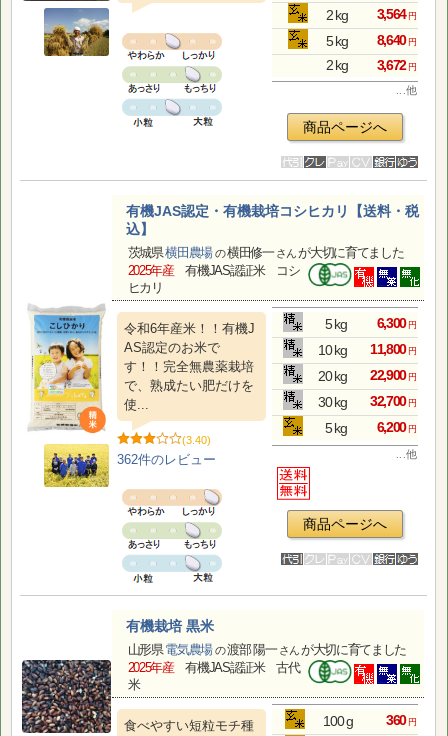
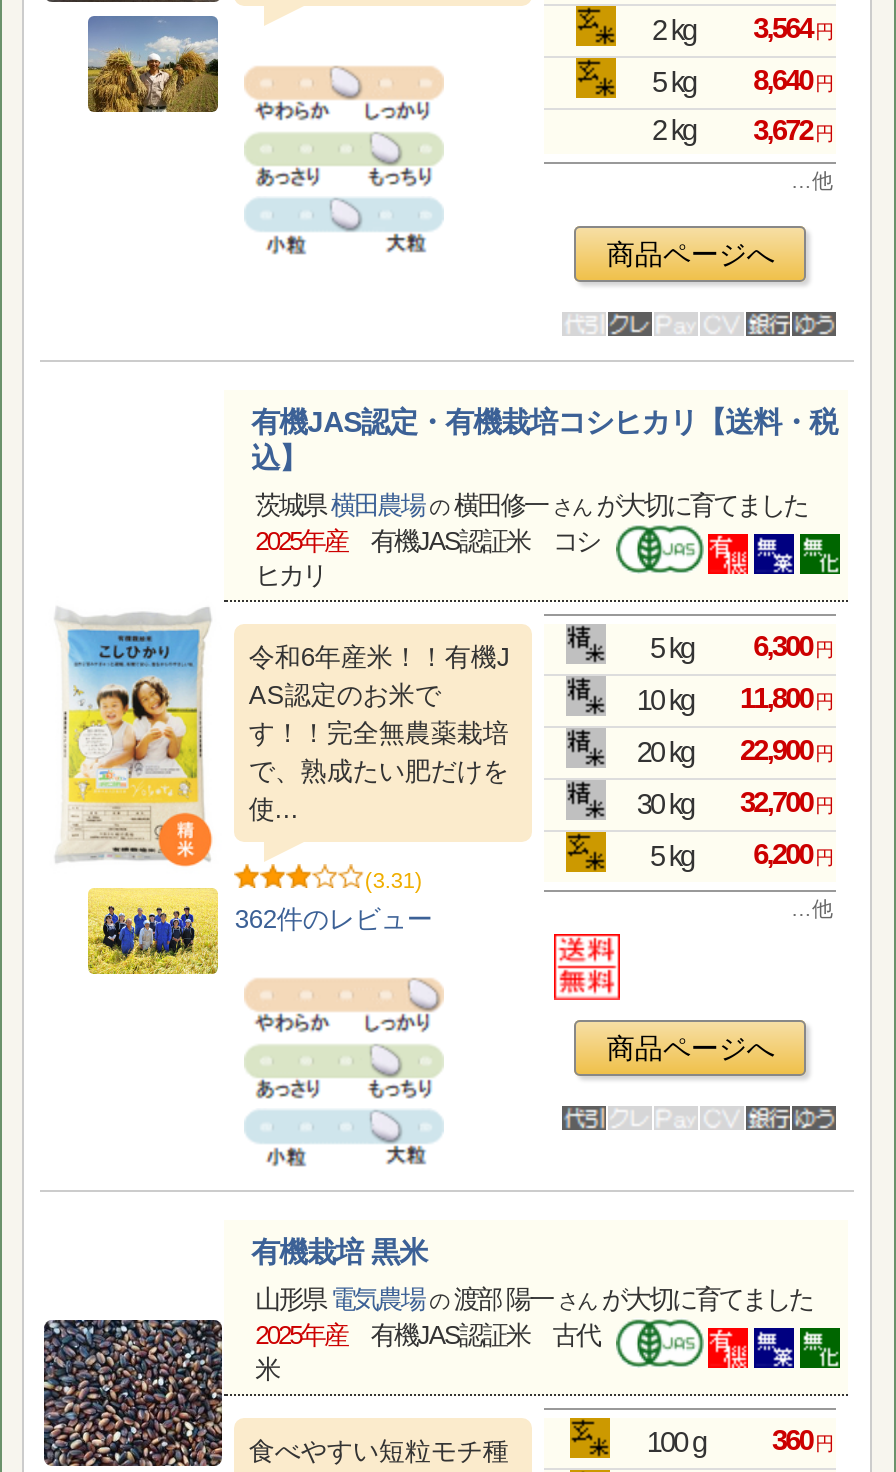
- (3.40)
+ (3.31)
